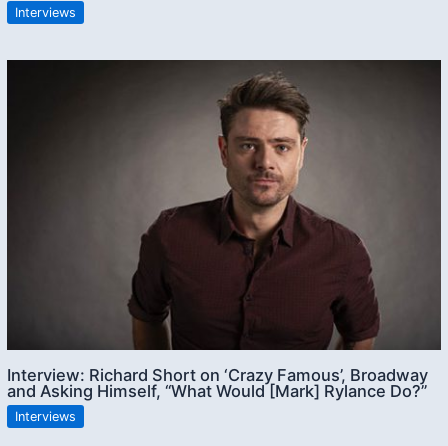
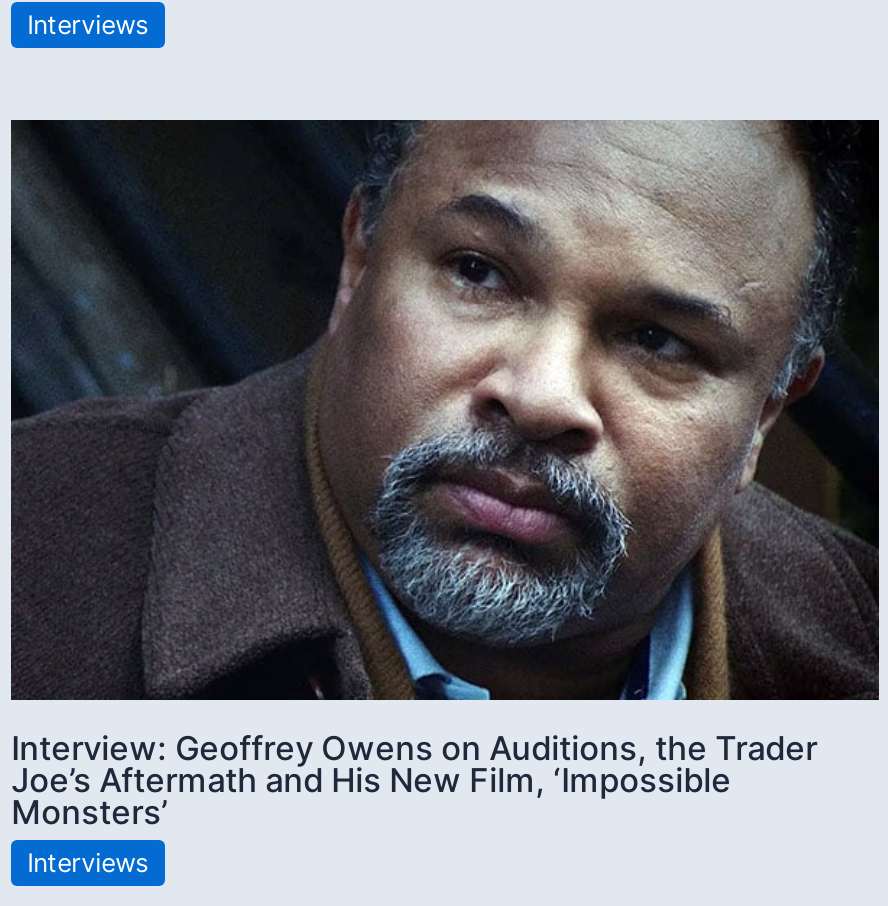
- [image]
- Interview: Richard Short on ‘Crazy Famous’, Broadway
- and Asking Himself, “What Would [Mark] Rylance Do?”
+ [image]
+ Interview: Geoffrey Owens on Auditions, the Trader
+ Joe’s Aftermath and His New Film, ‘Impossible
+ Monsters’
